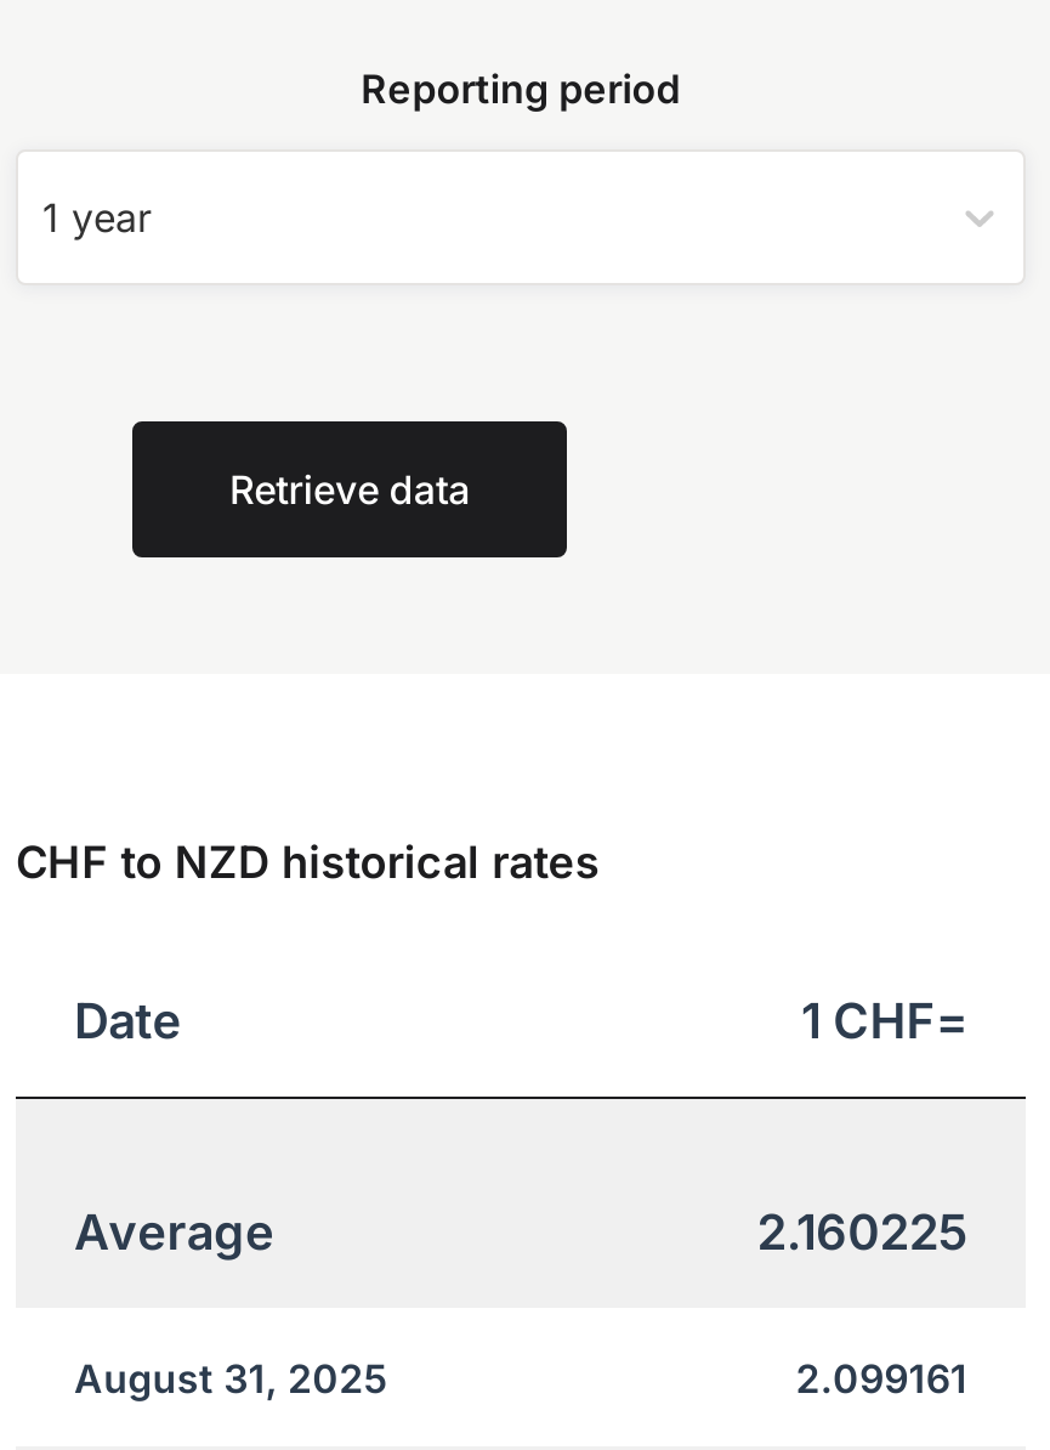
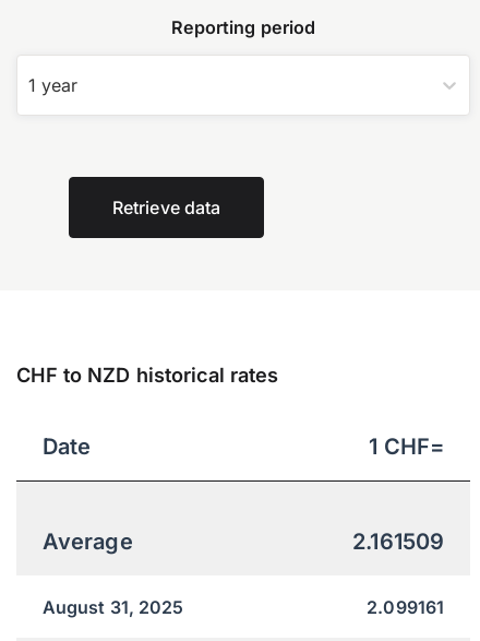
- 2.160225
+ 2.161509
